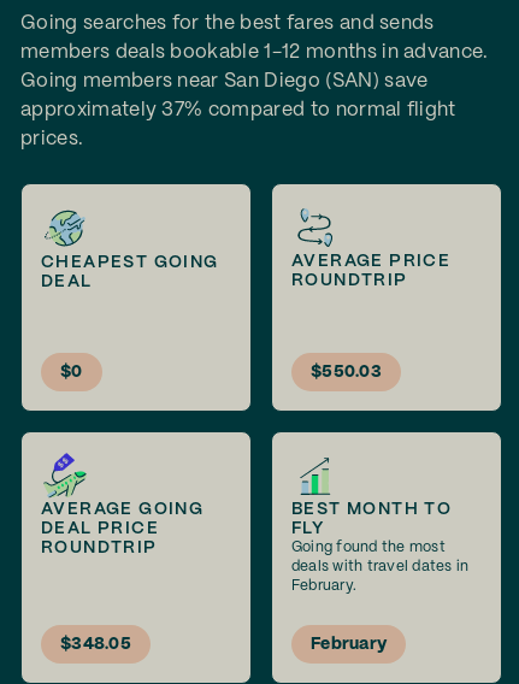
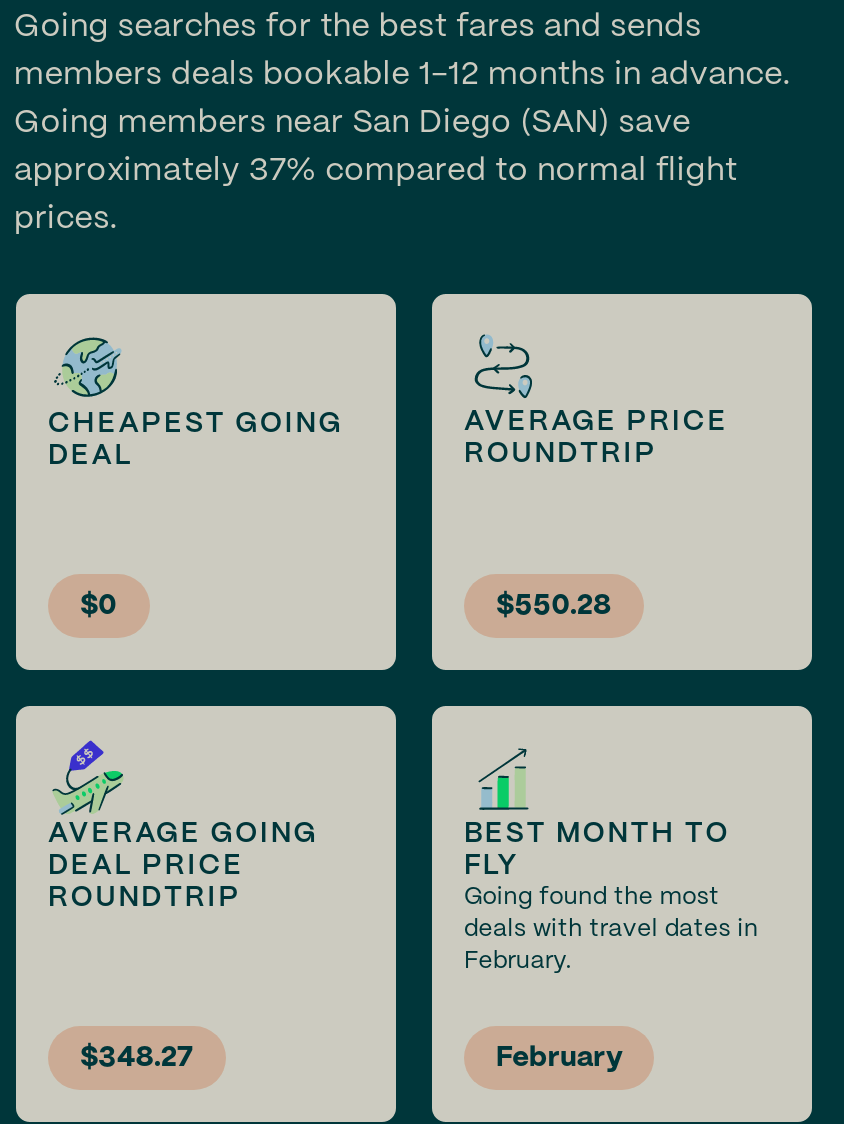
- $550.03
+ $550.28

- $348.05
+ $348.27
